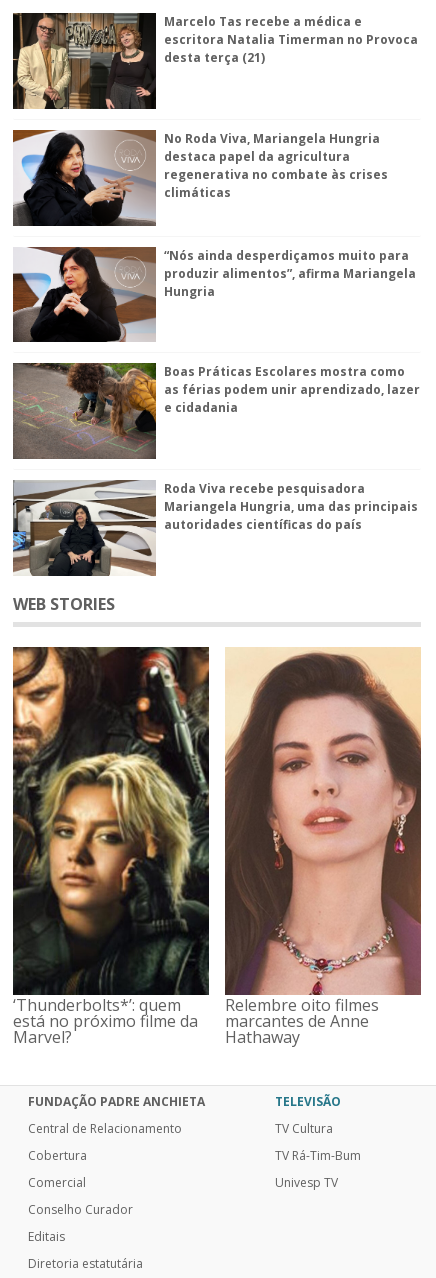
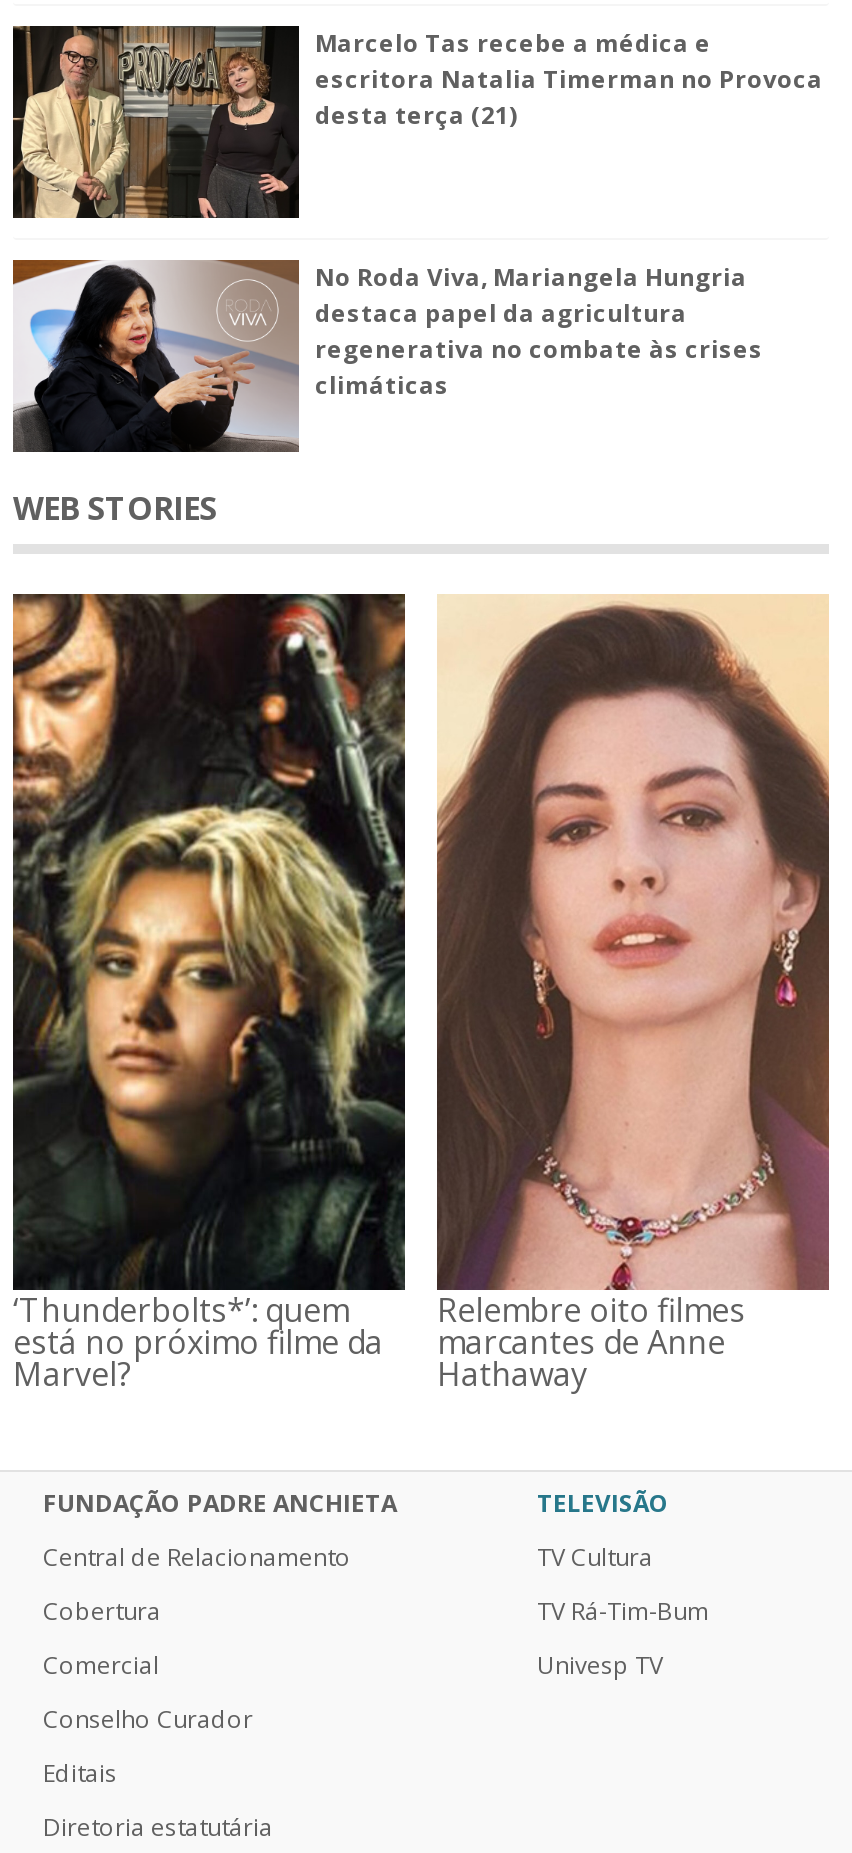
- [image]
- “Nós ainda desperdiçamos muito para
- produzir alimentos”, afirma Mariangela
- Hungria

- [image]
- Boas Práticas Escolares mostra como
- as férias podem unir aprendizado, lazer
- e cidadania

- [image]
- Roda Viva recebe pesquisadora
- Mariangela Hungria, uma das principais
- autoridades científicas do país
